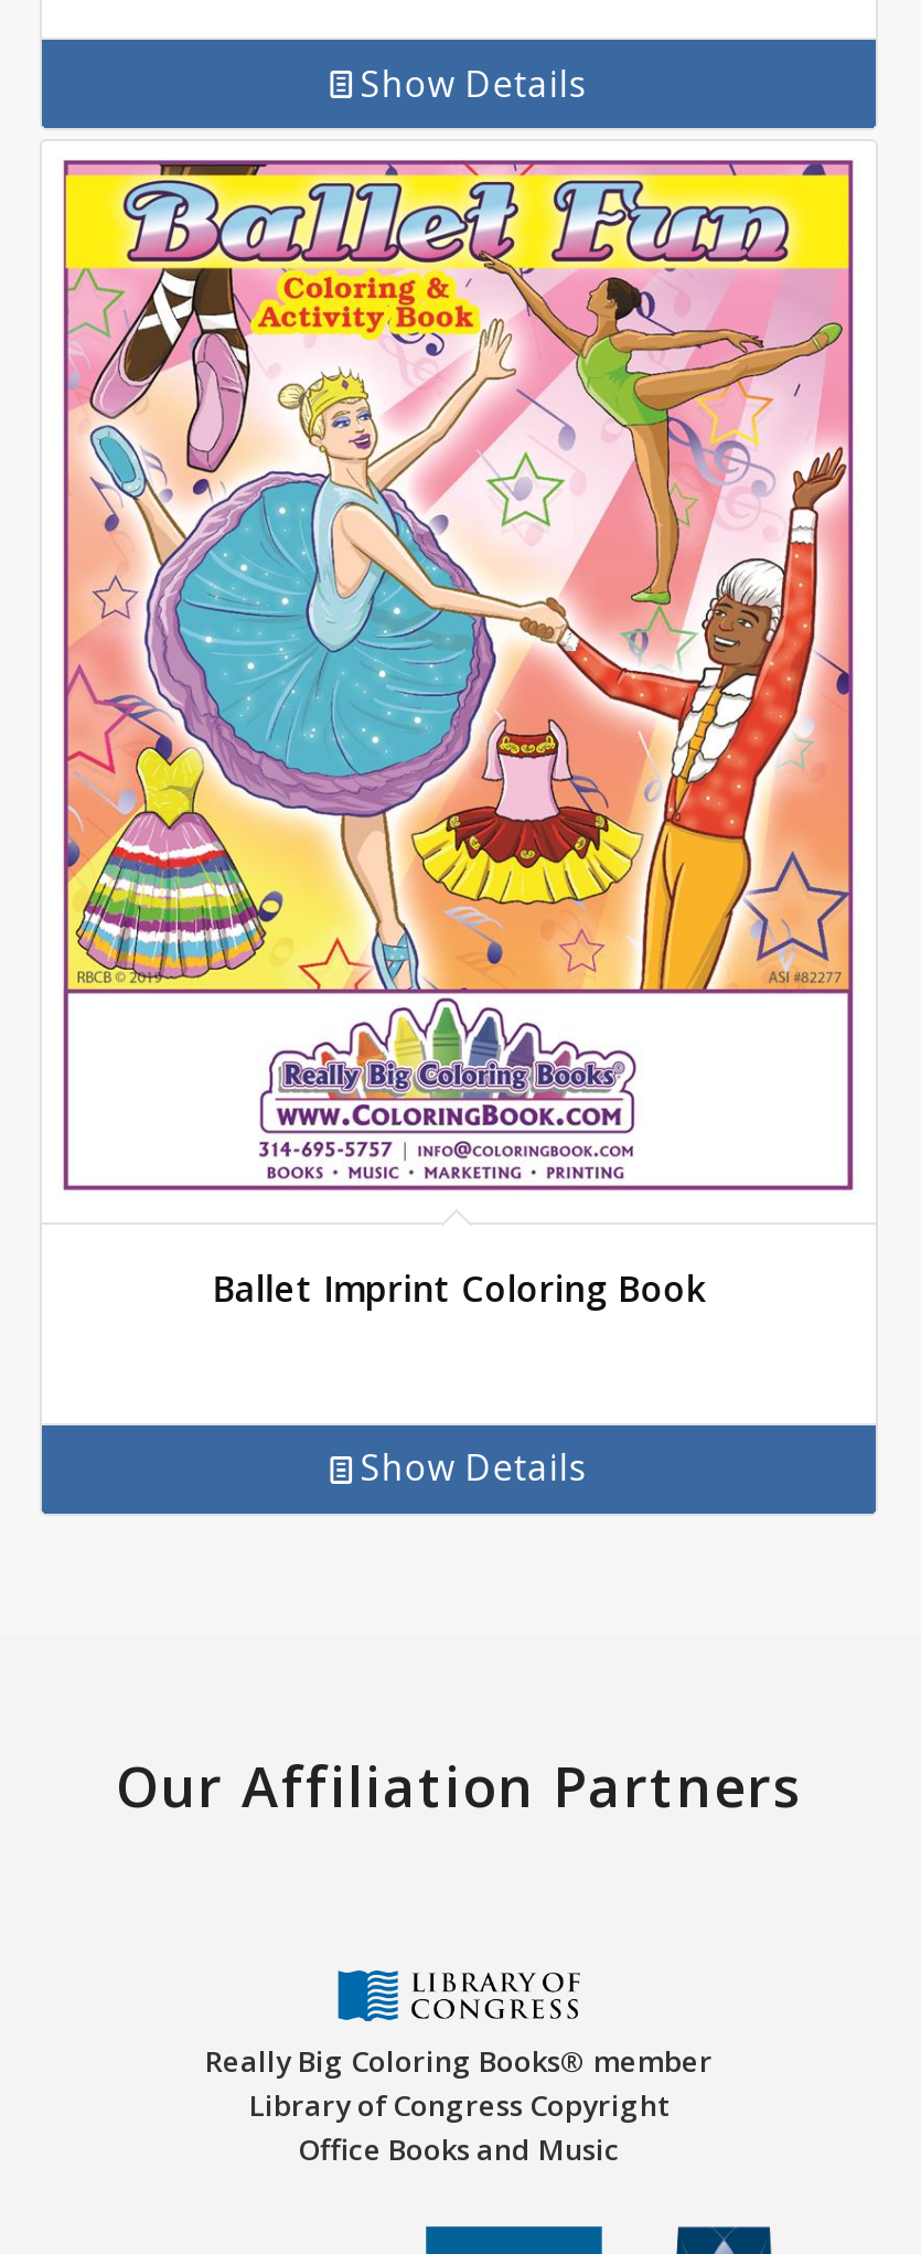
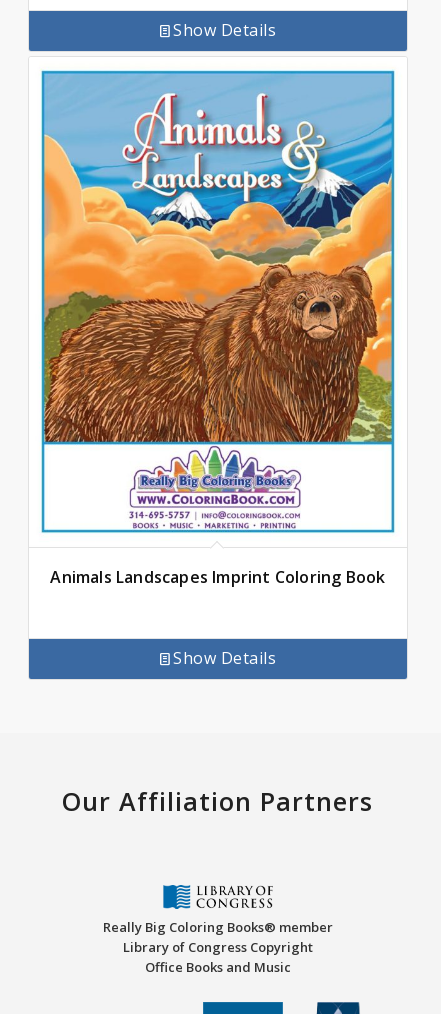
- [image]
- Ballet Imprint Coloring Book
+ [image]
+ Animals Landscapes Imprint Coloring Book
